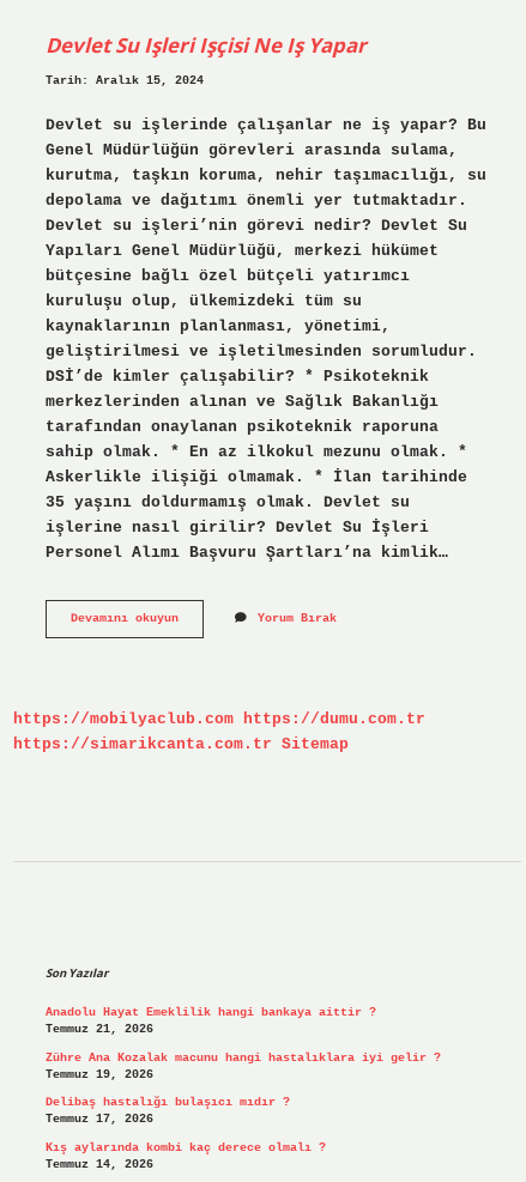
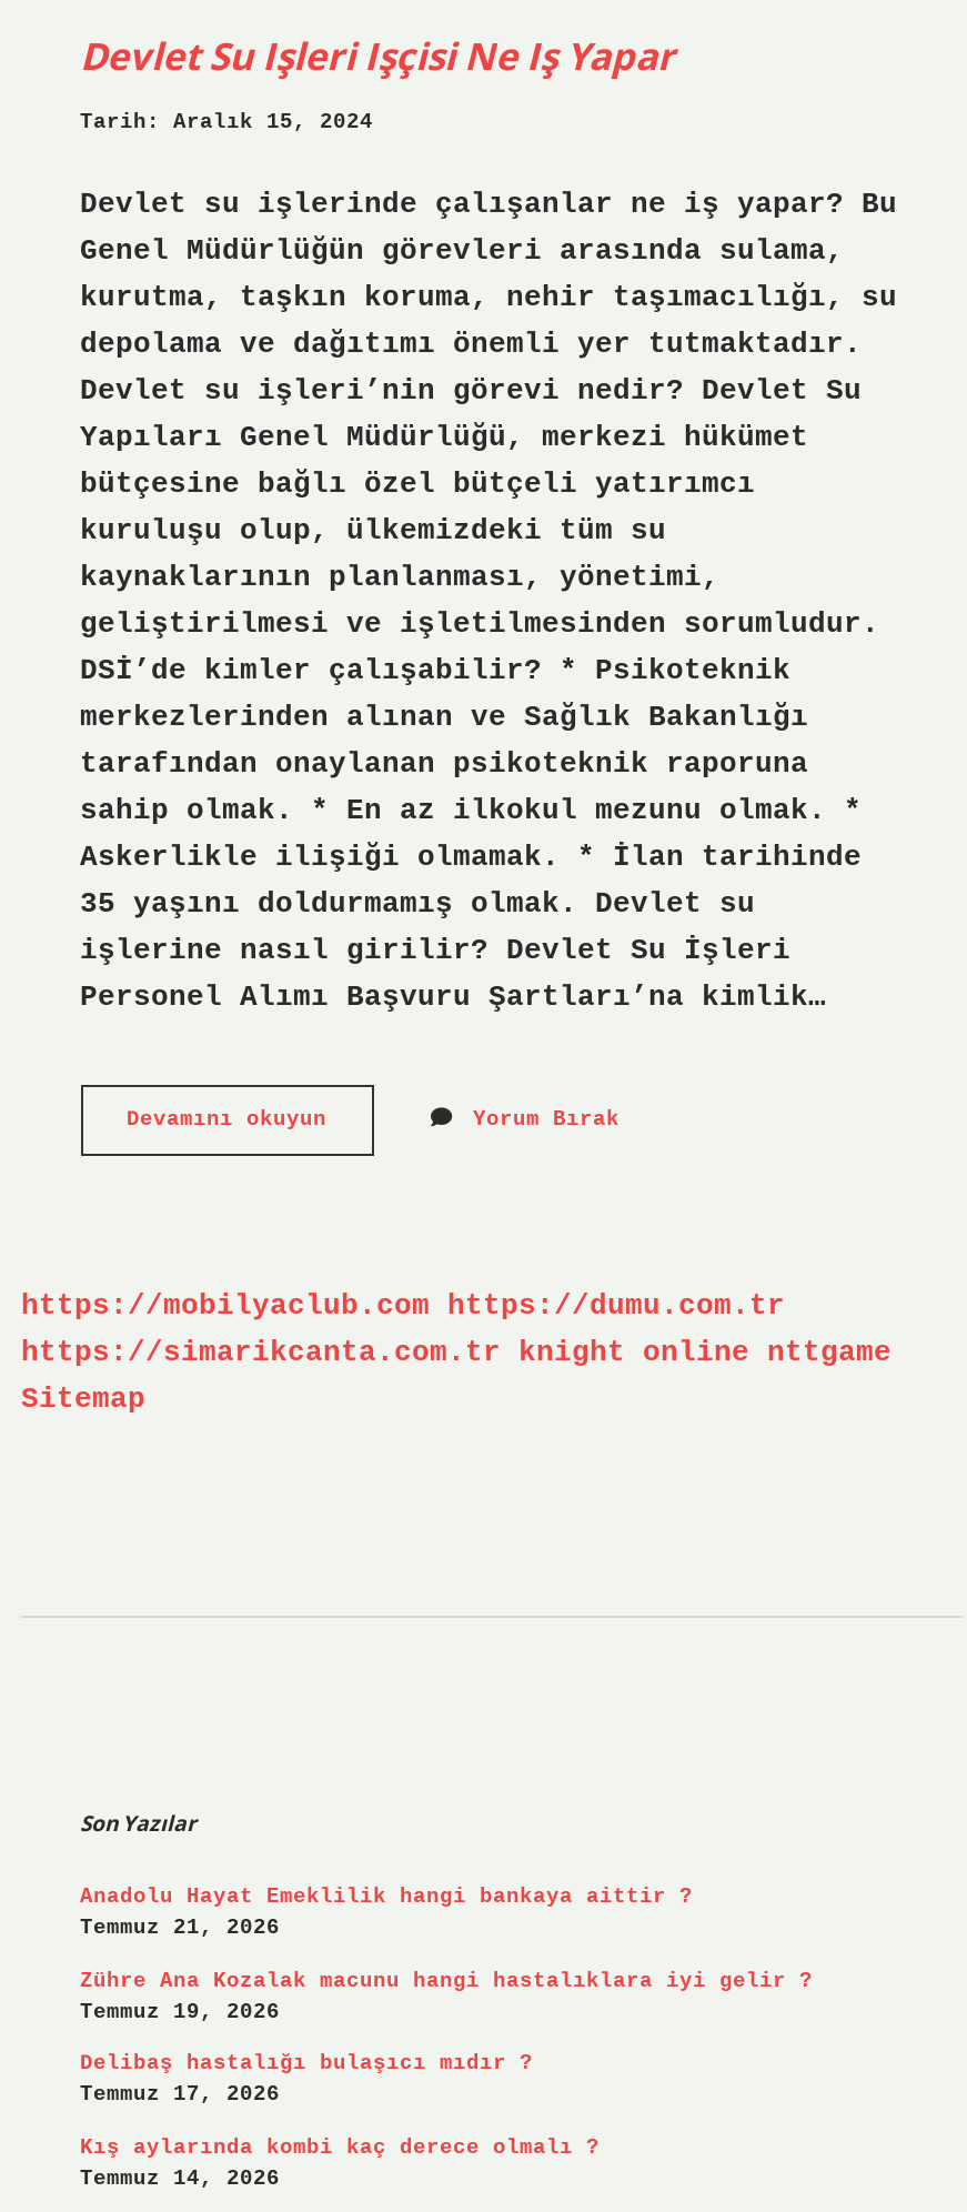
- https://simarikcanta.com.tr Sitemap
+ https://simarikcanta.com.tr knight online nttgame
+ Sitemap
